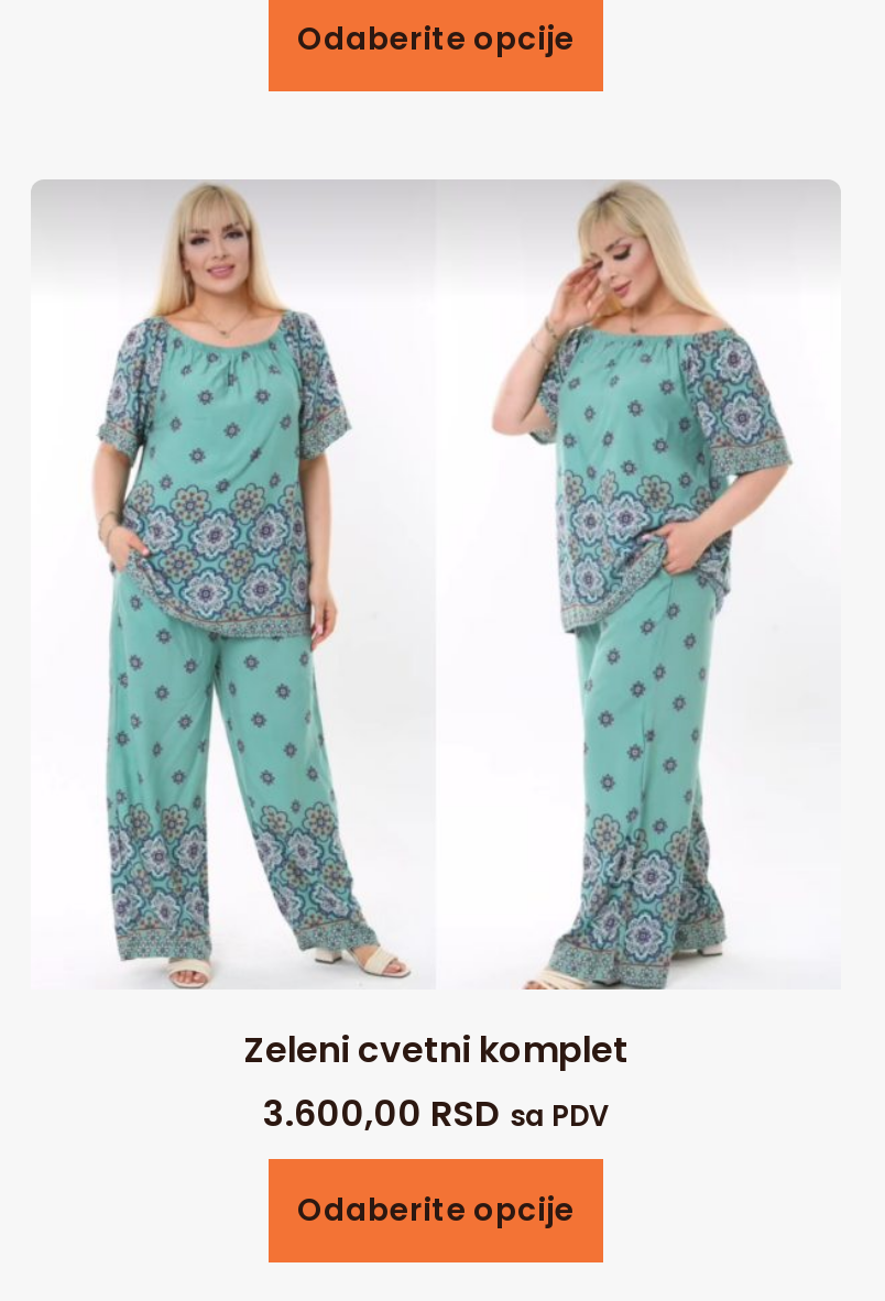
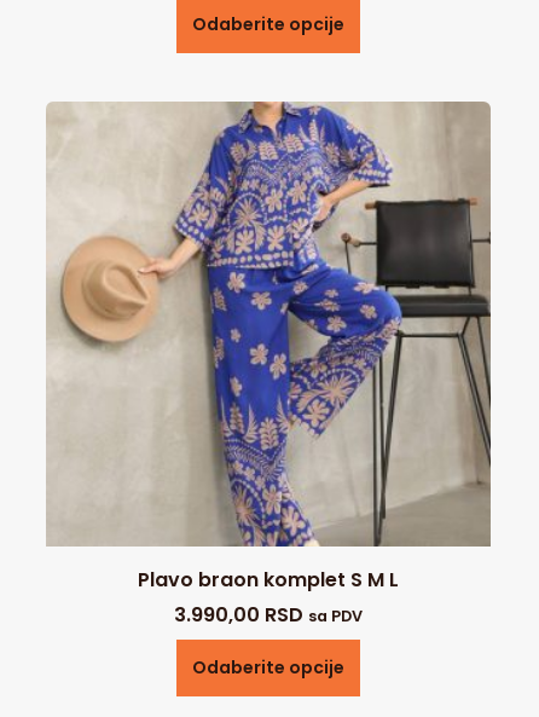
- [image]
- Zeleni cvetni komplet
- 3.600,00 RSD sa PDV
+ [image]
+ Plavo braon komplet S M L
+ 3.990,00 RSD sa PDV
